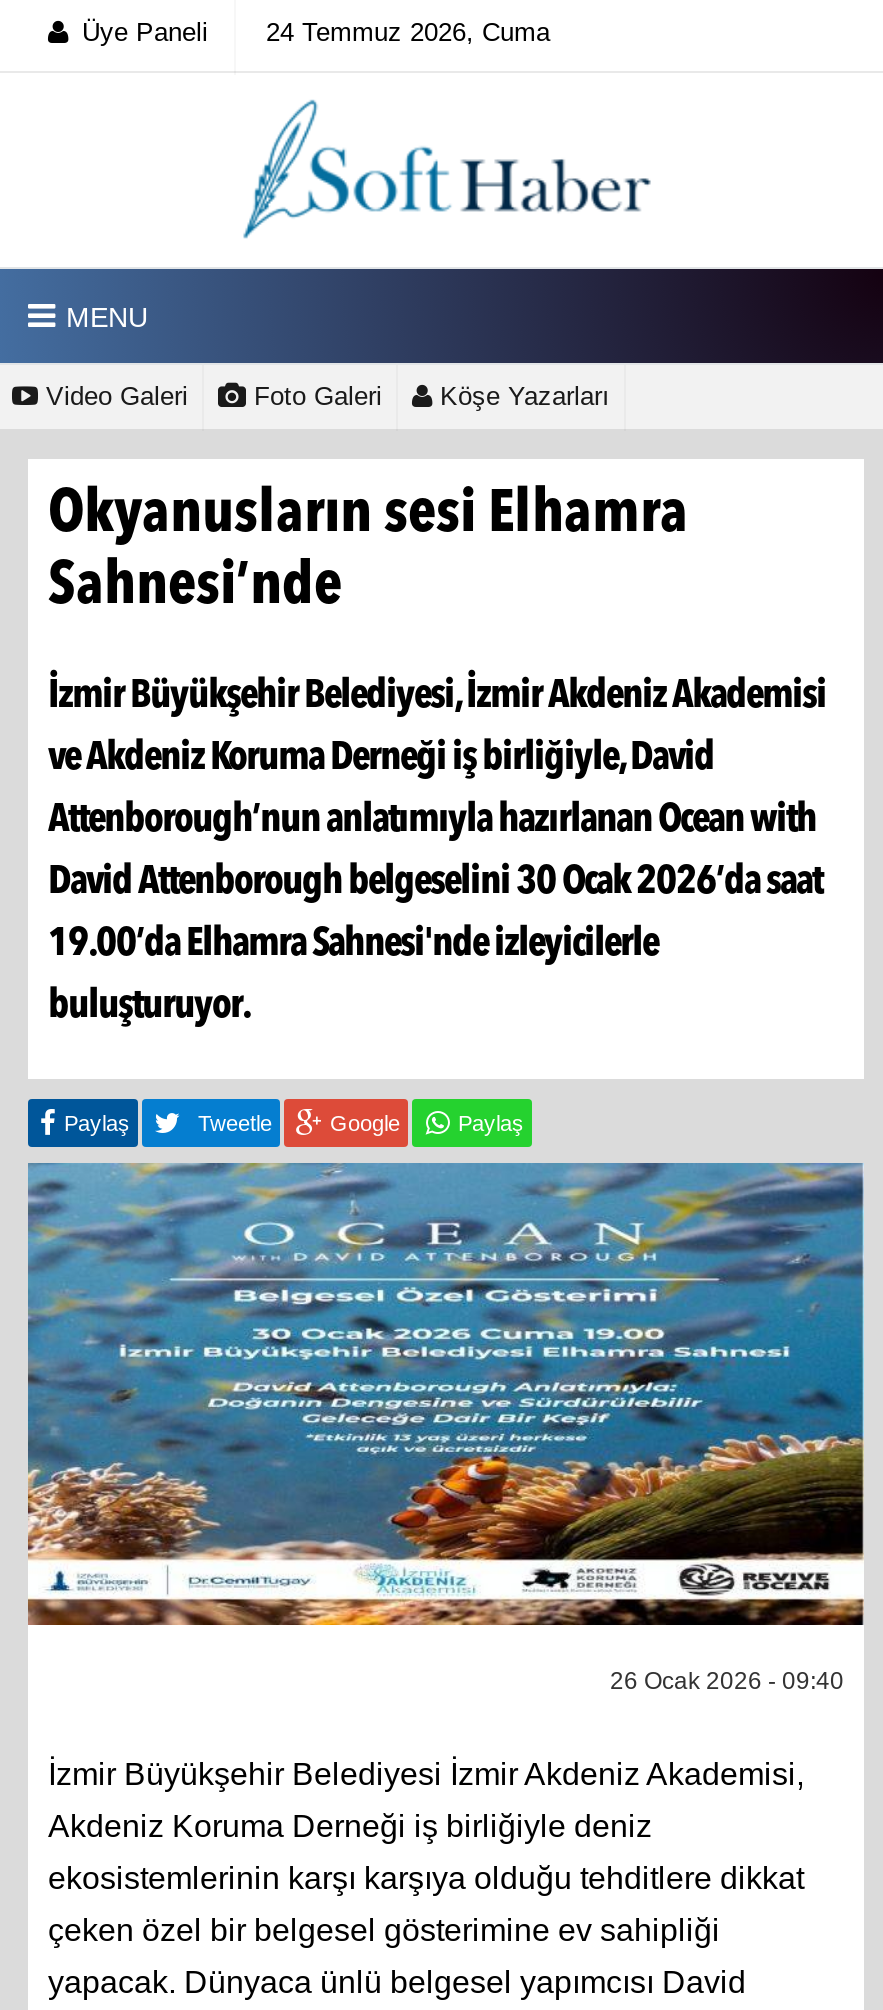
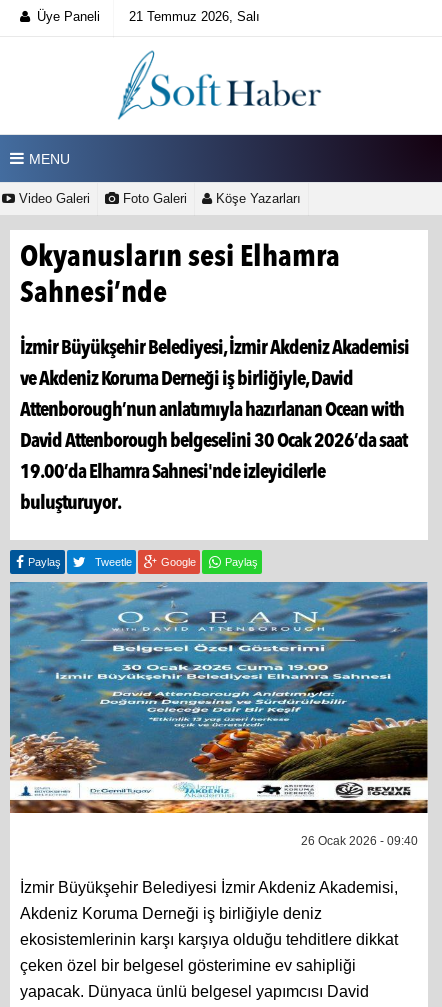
- Üye Paneli 24 Temmuz 2026, Cuma
+ Üye Paneli 21 Temmuz 2026, Salı
